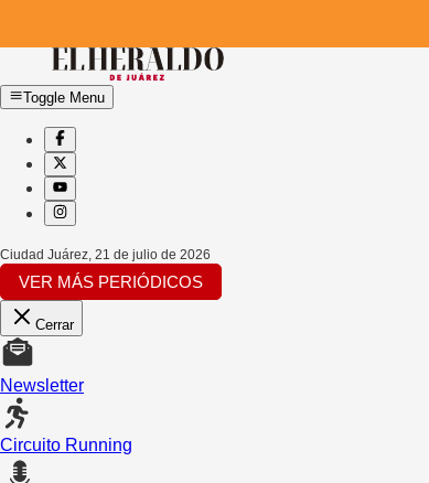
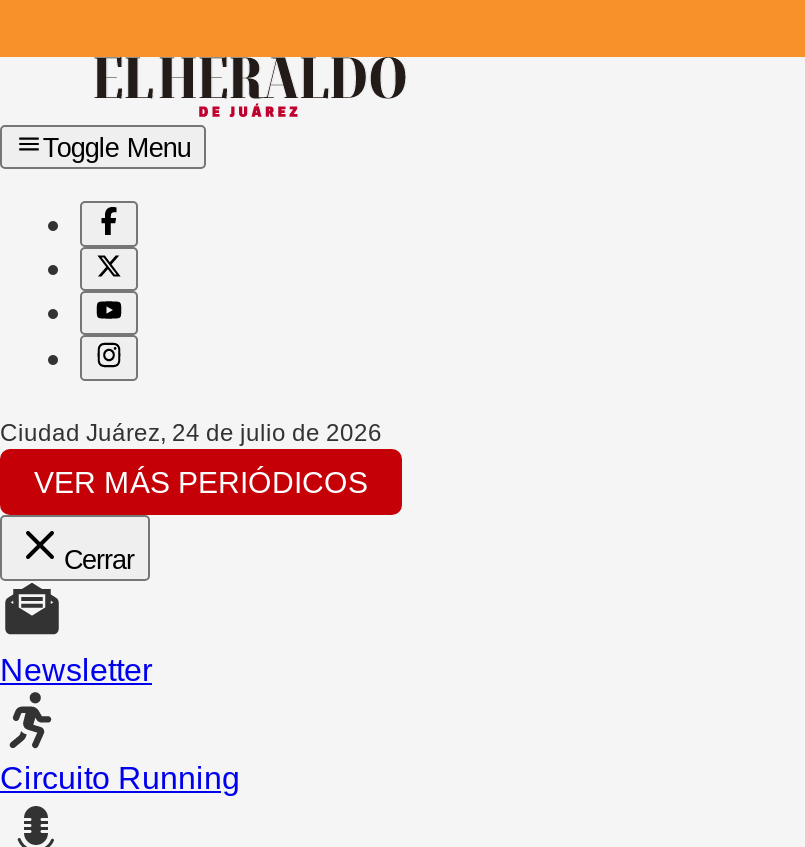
- Ciudad Juárez, 21 de julio de 2026
+ Ciudad Juárez, 24 de julio de 2026
